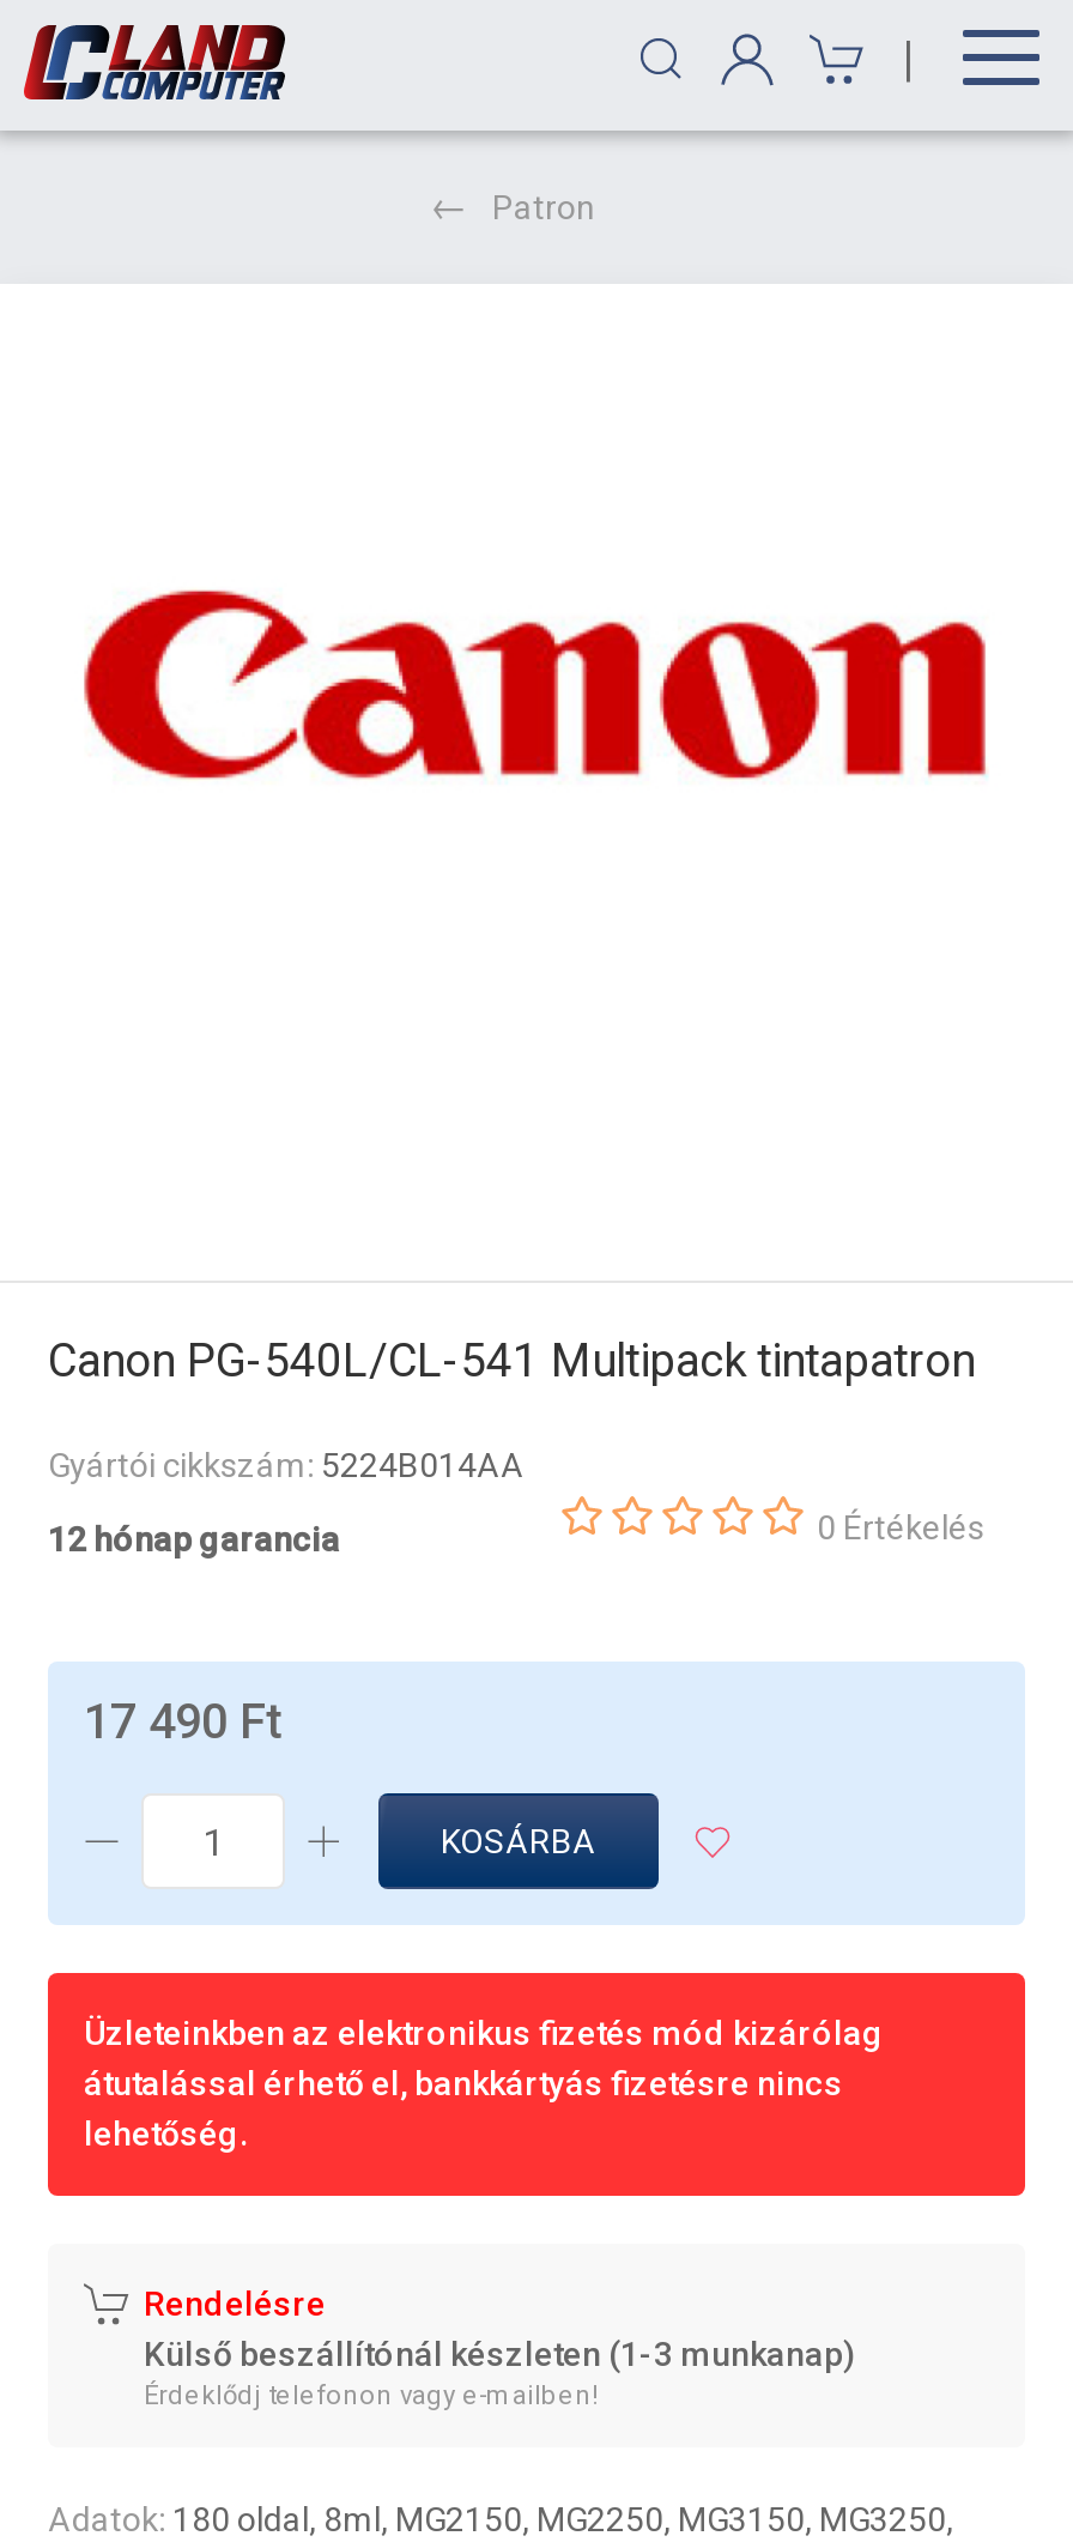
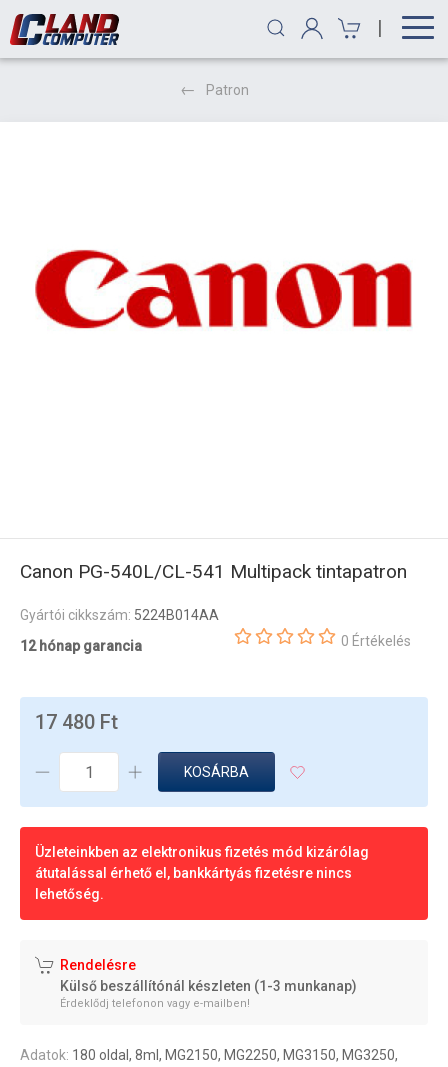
- 17 490 Ft
+ 17 480 Ft
